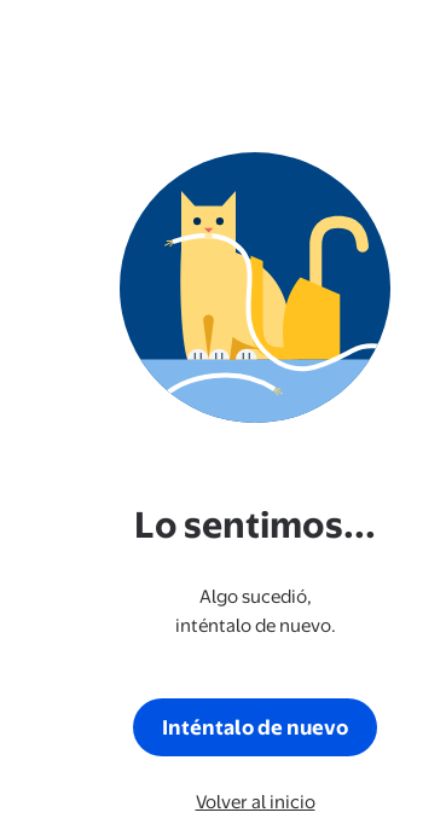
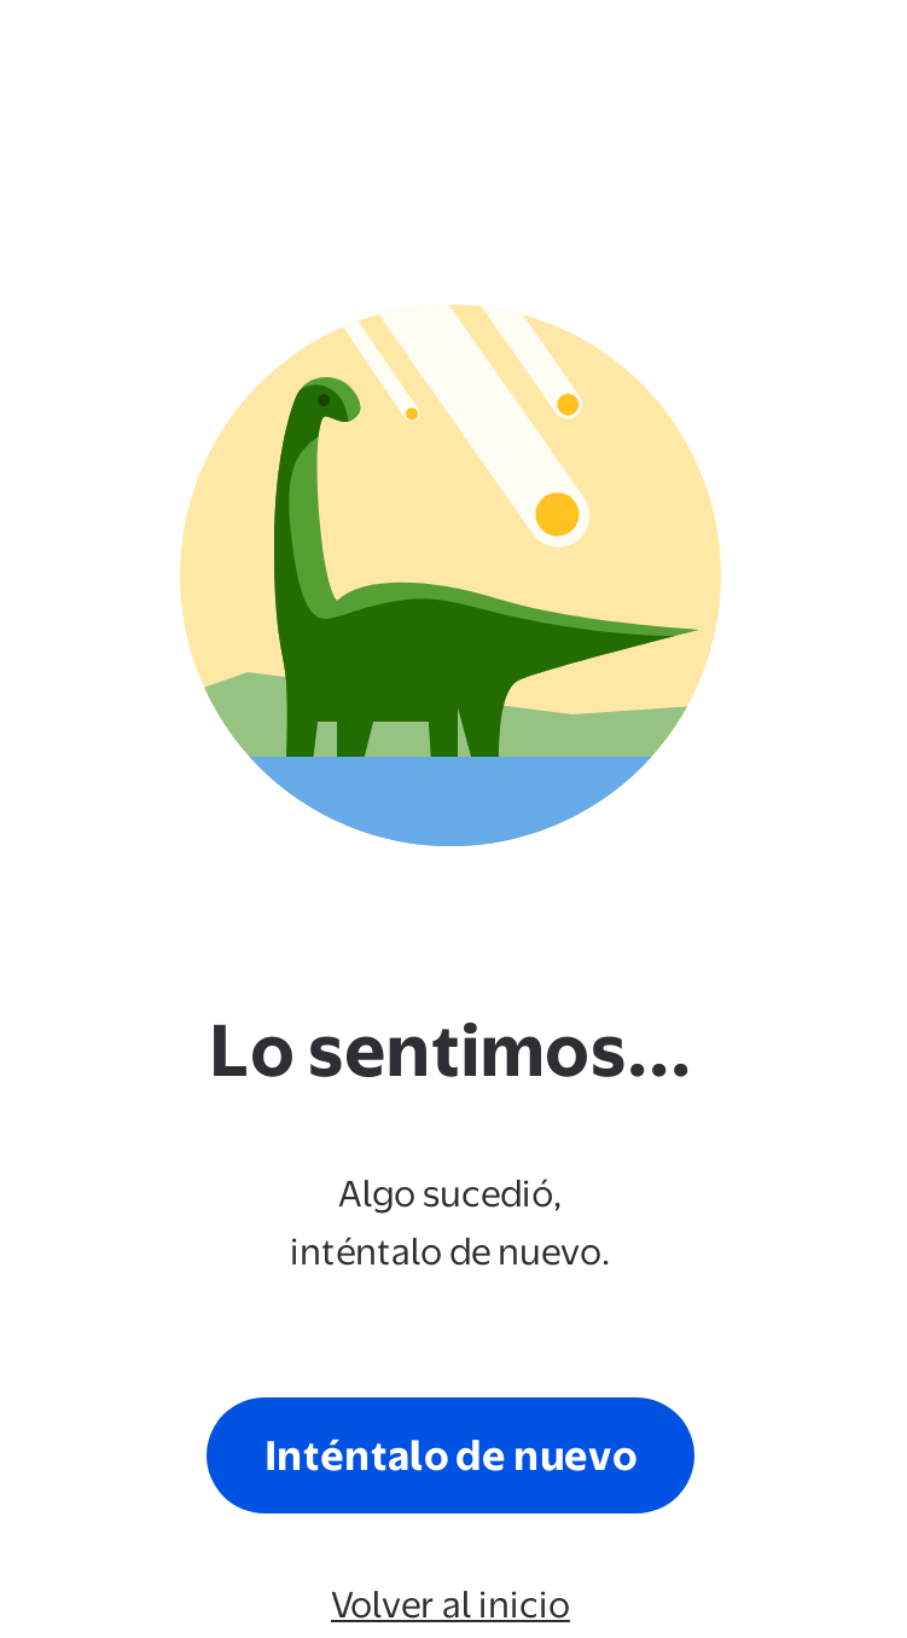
- [image]
+ [image]
